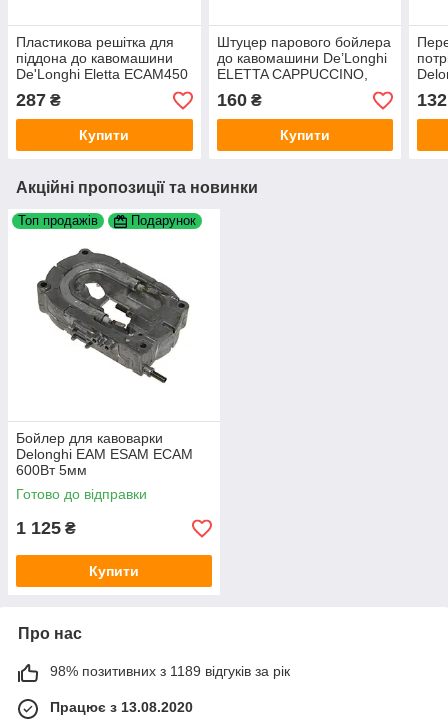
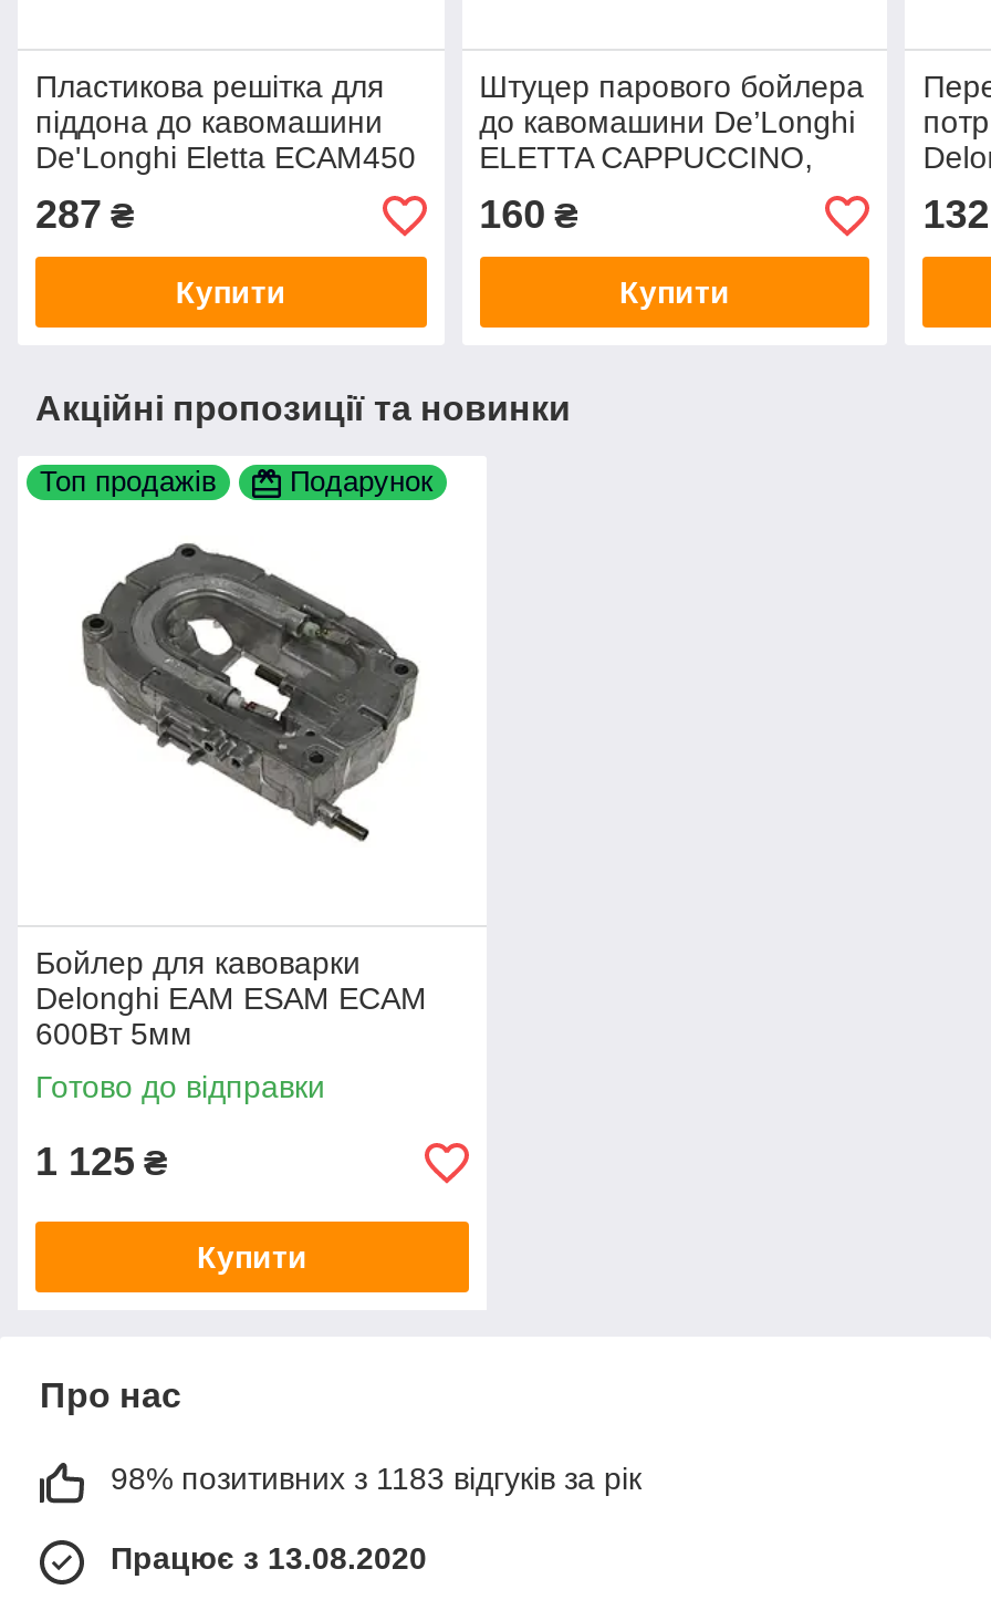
- 98% позитивних з 1189 відгуків за рік
+ 98% позитивних з 1183 відгуків за рік
